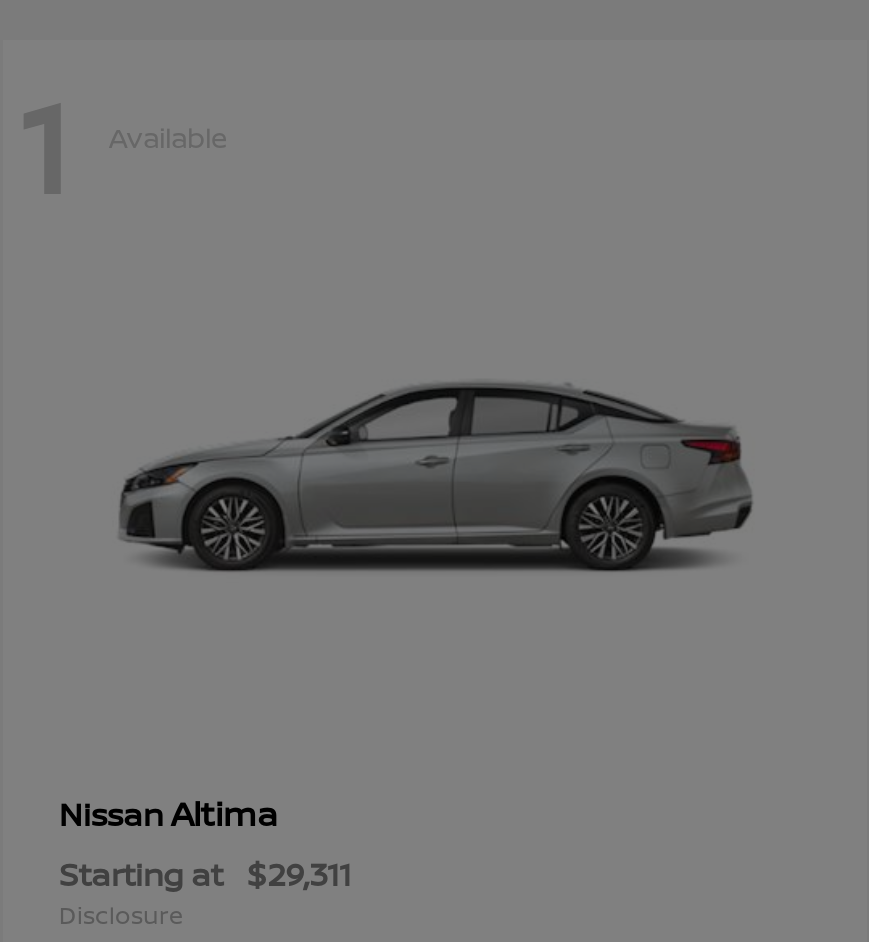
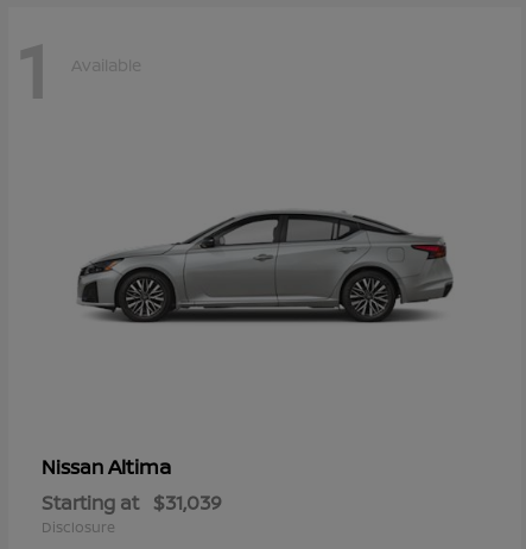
- Starting at $29,311
+ Starting at $31,039
